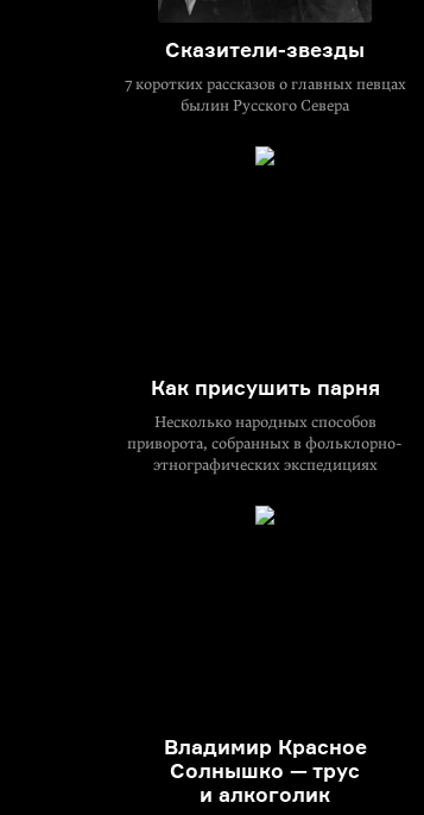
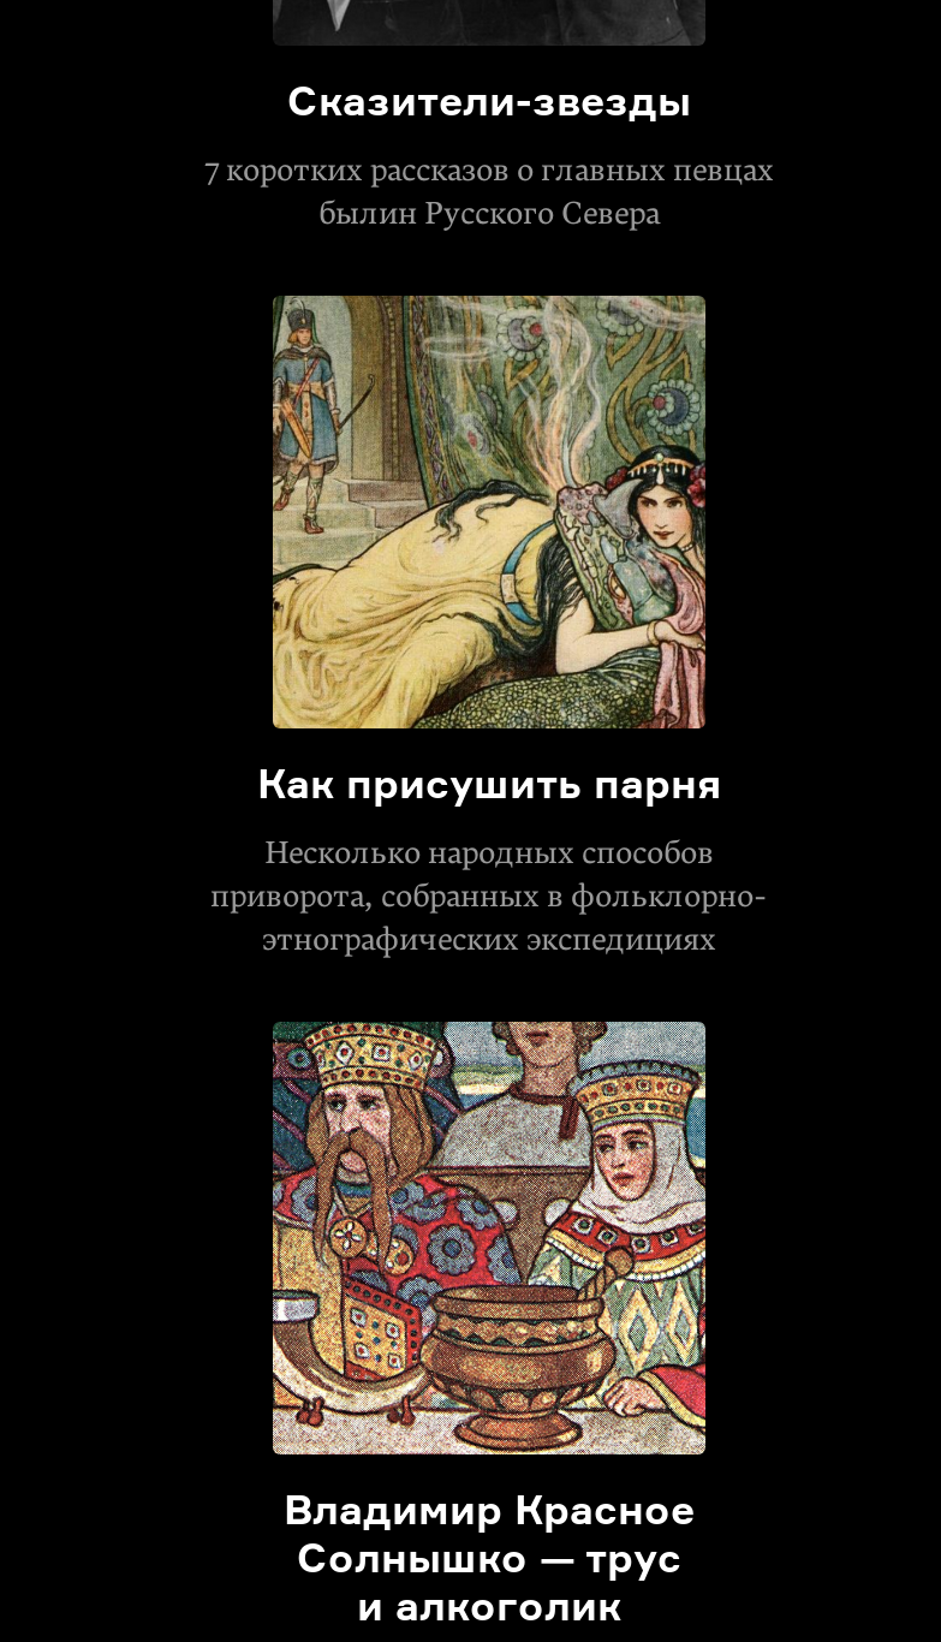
+ [image]

+ [image]
